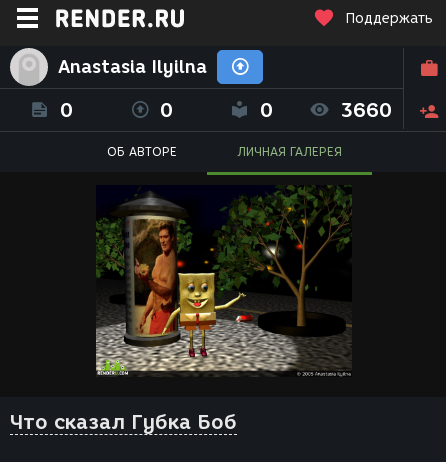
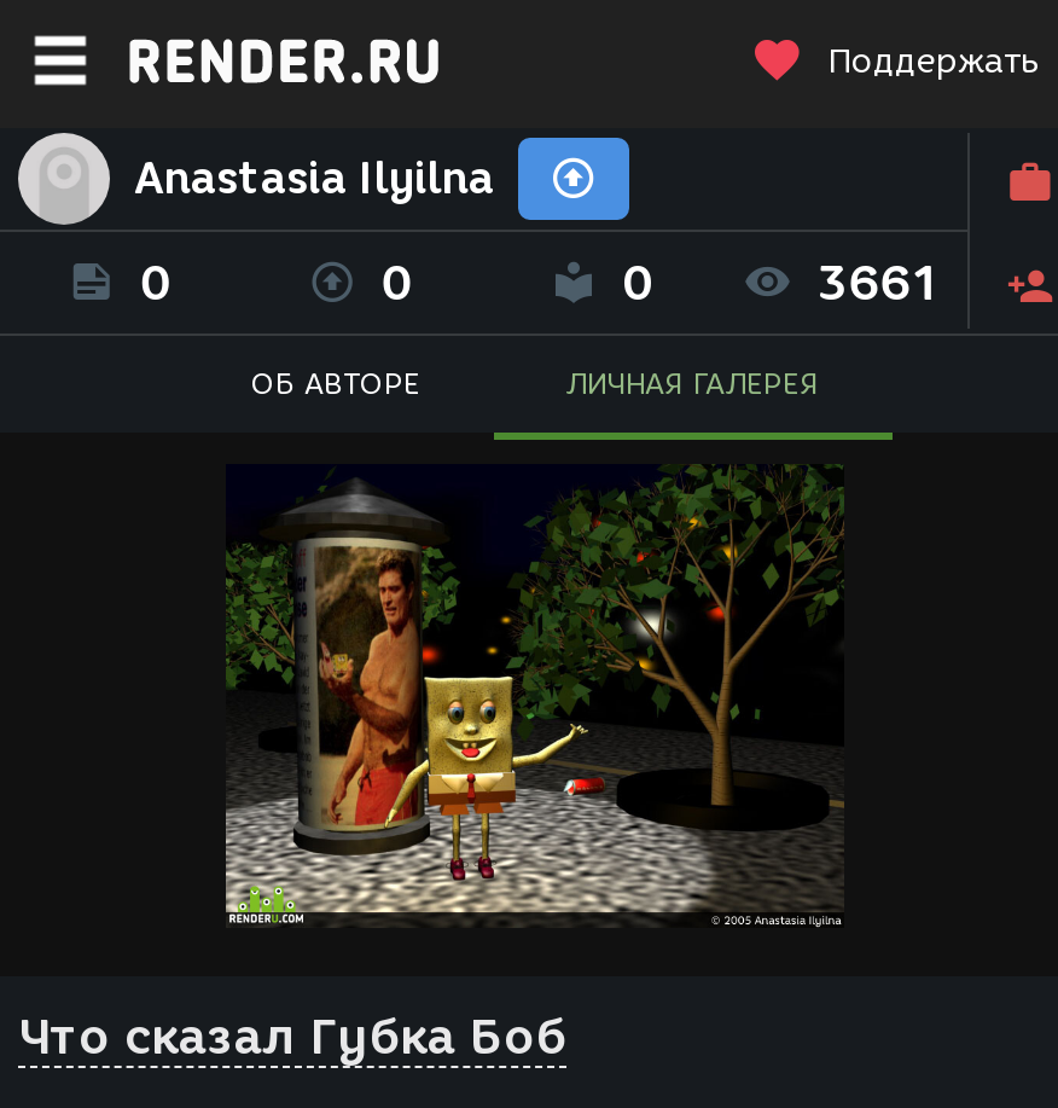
- 3660
+ 3661
